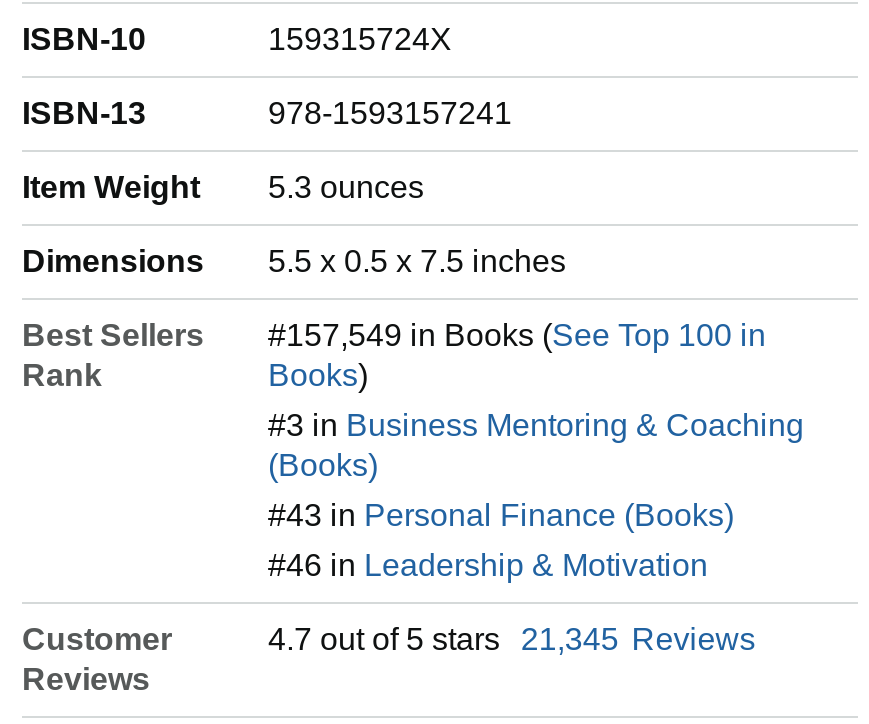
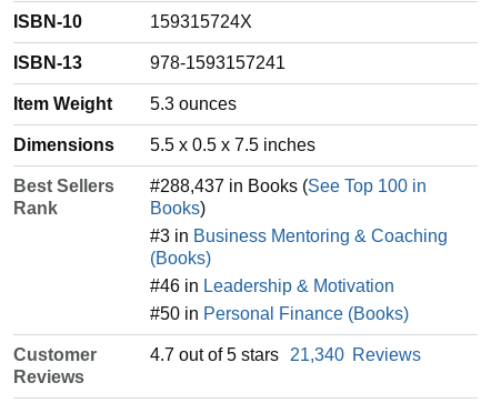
- #157,549 in Books (See Top 100 in
+ #288,437 in Books (See Top 100 in

- #43 in Personal Finance (Books)

moved up: #46 in Leadership & Motivation

+ #50 in Personal Finance (Books)

- 4.7 out of 5 stars 21,345 Reviews
+ 4.7 out of 5 stars 21,340 Reviews
